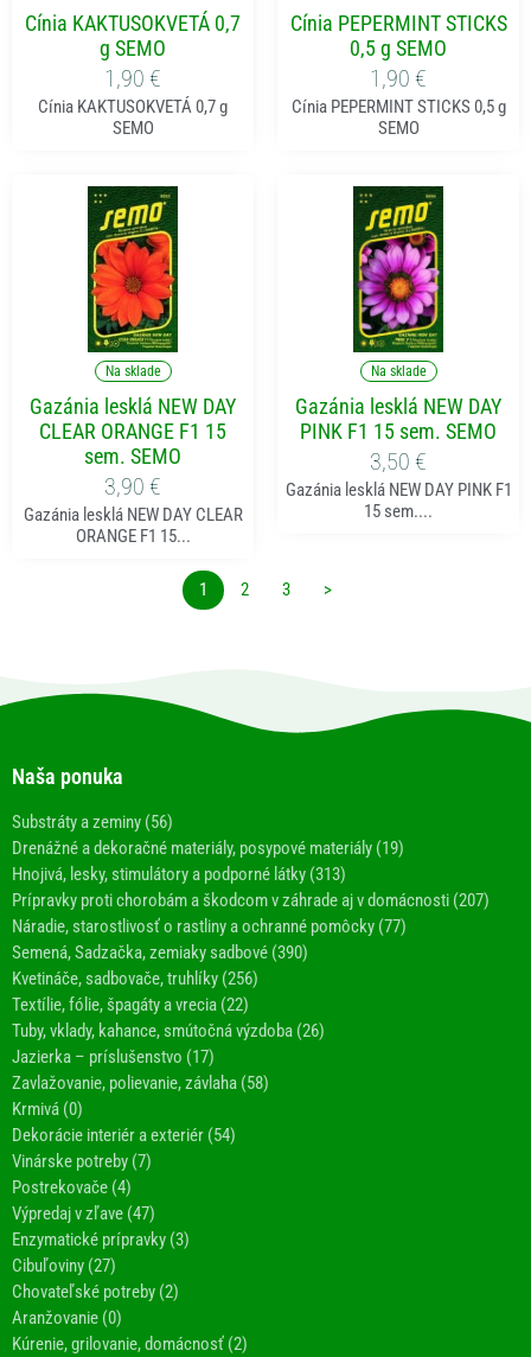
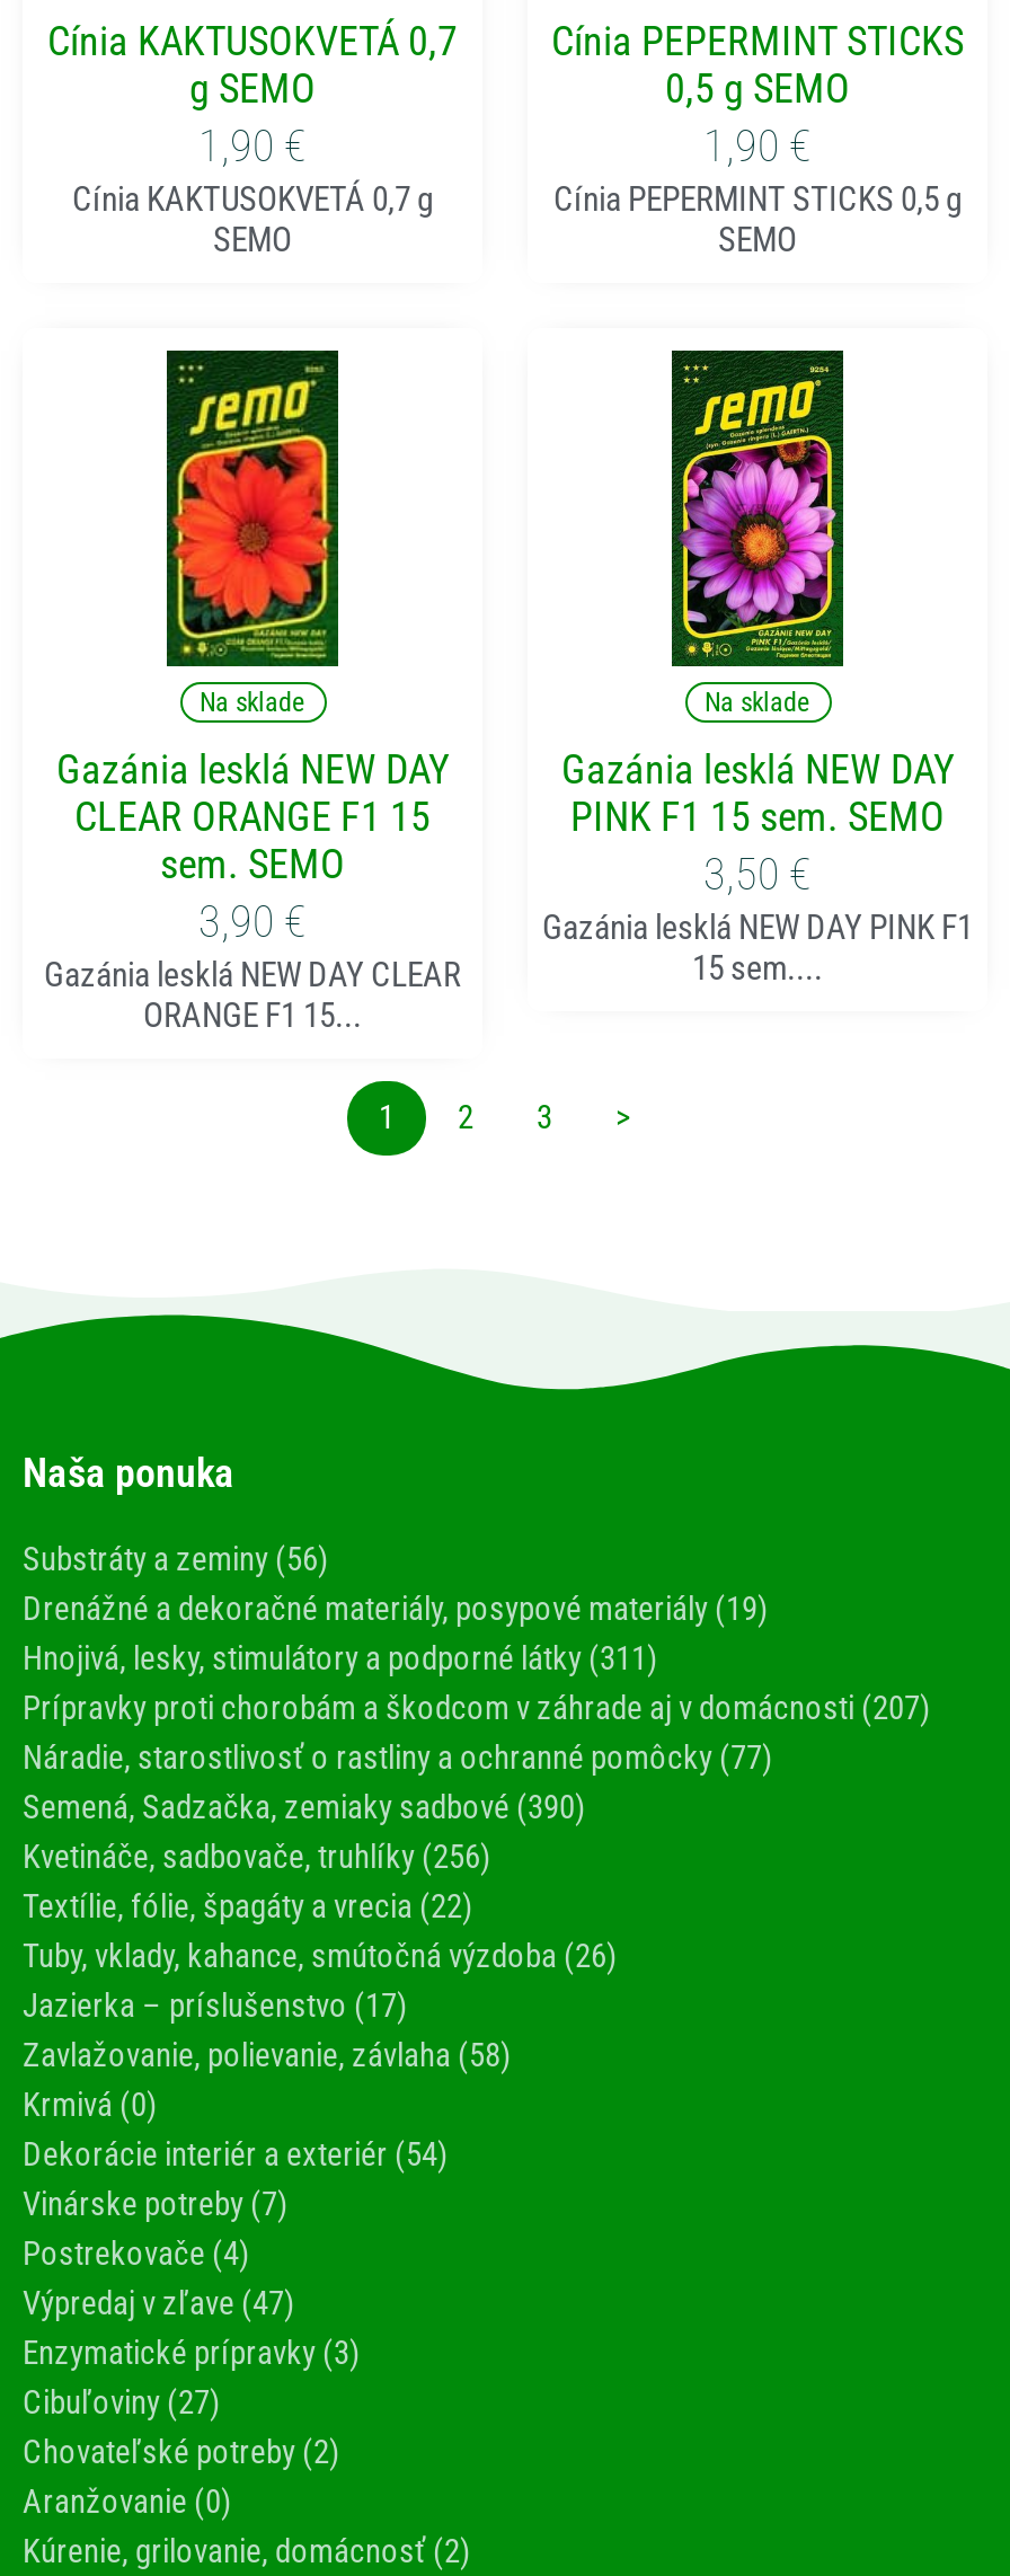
- Hnojivá, lesky, stimulátory a podporné látky (313)
+ Hnojivá, lesky, stimulátory a podporné látky (311)
